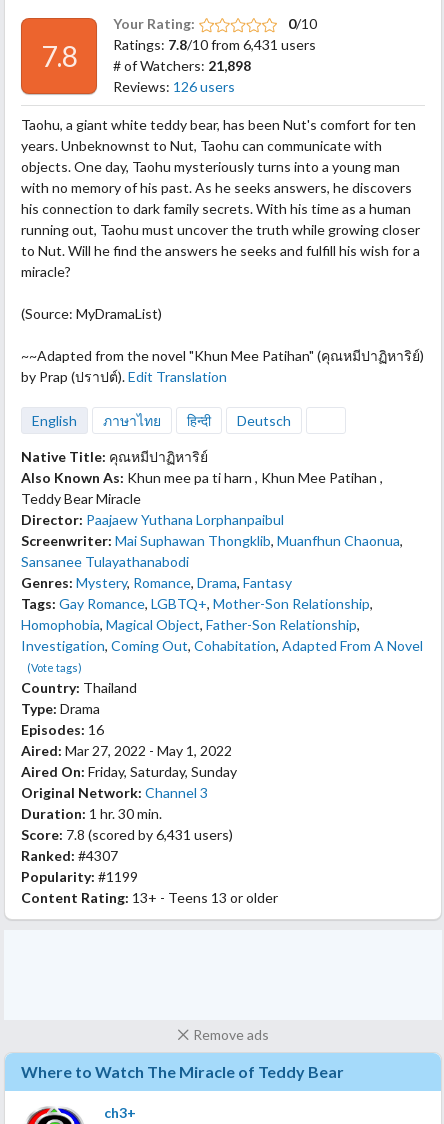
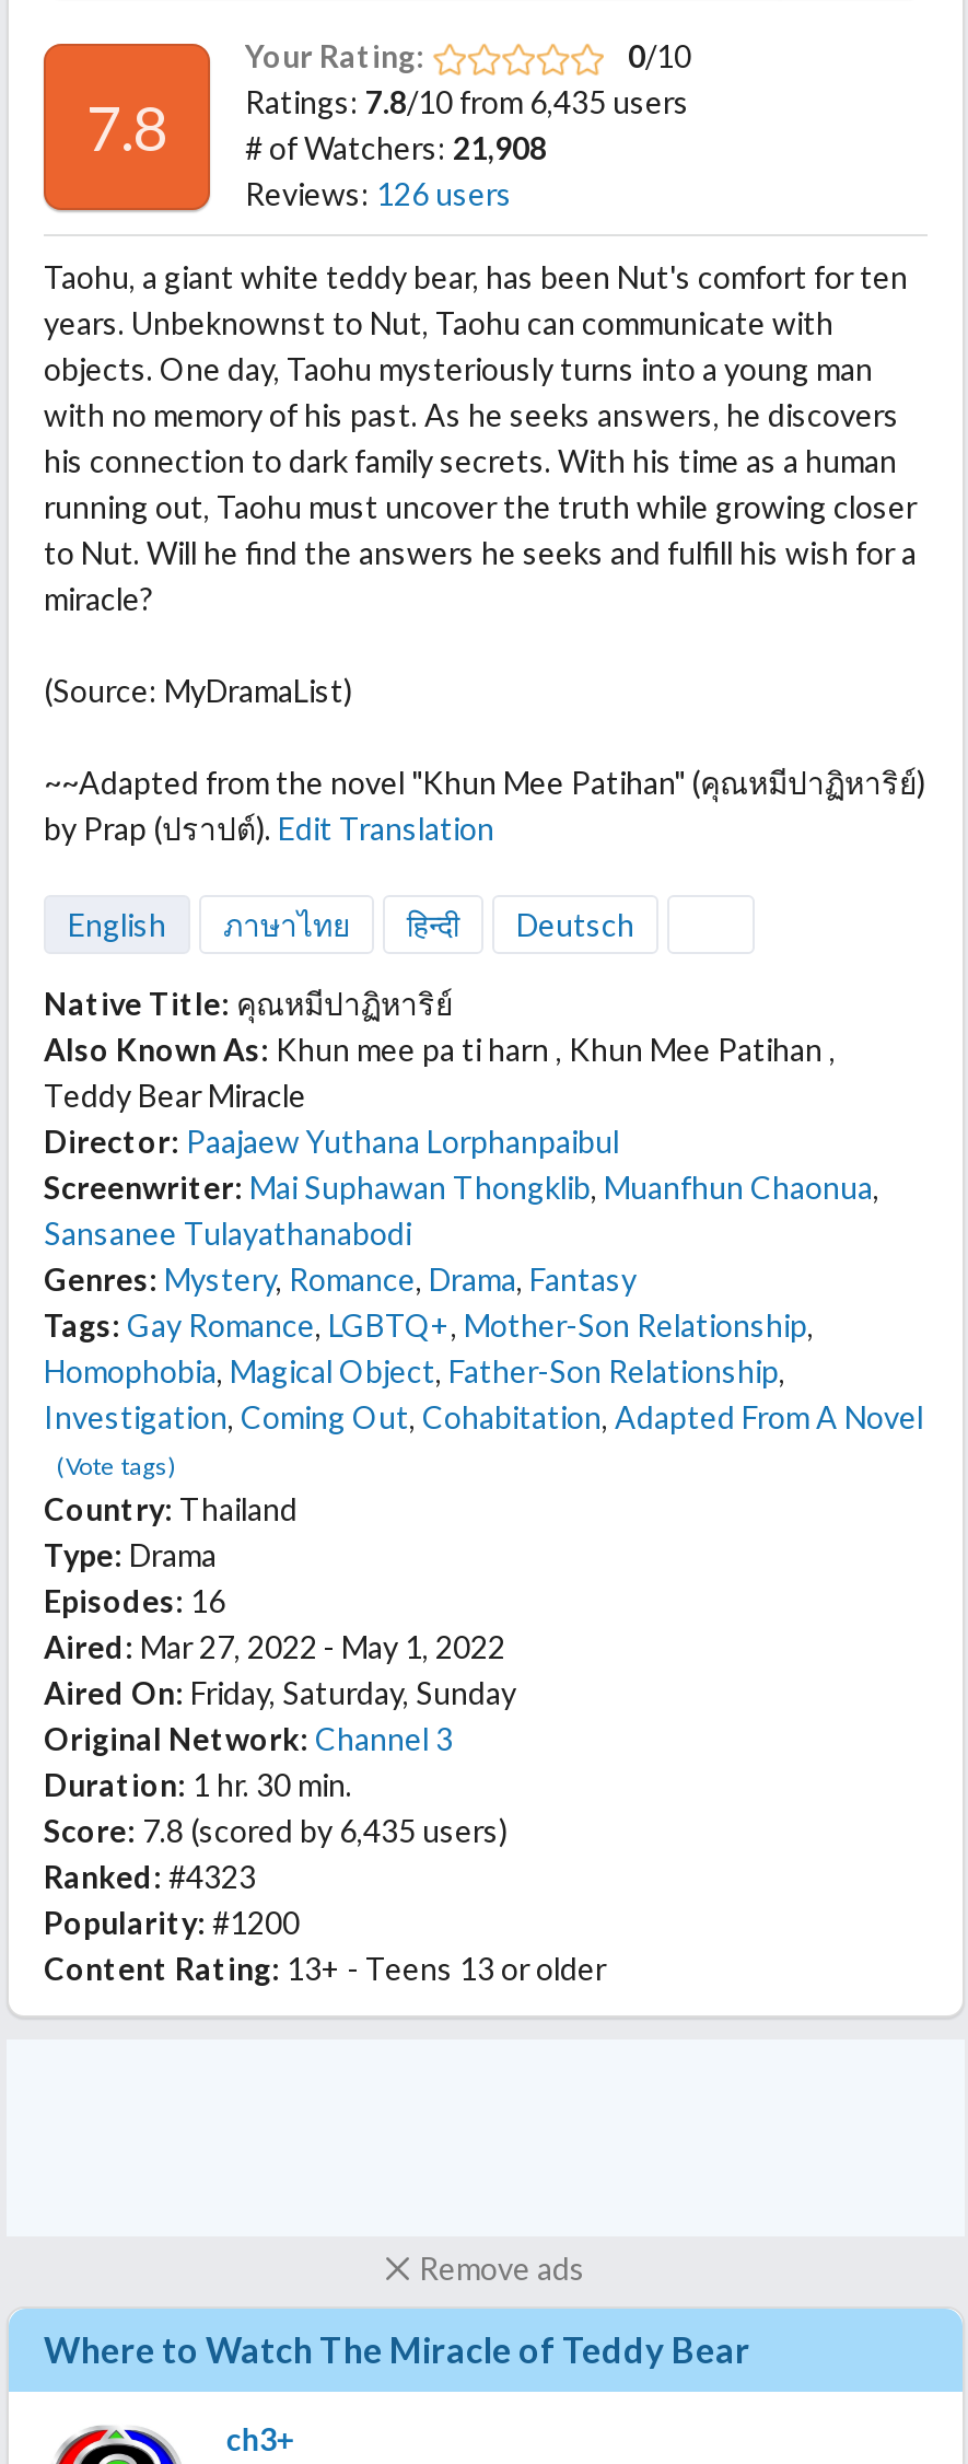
- Ratings: 7.8/10 from 6,431 users
+ Ratings: 7.8/10 from 6,435 users

- # of Watchers: 21,898
+ # of Watchers: 21,908

- Score: 7.8 (scored by 6,431 users)
+ Score: 7.8 (scored by 6,435 users)

- Ranked: #4307
+ Ranked: #4323

- Popularity: #1199
+ Popularity: #1200
